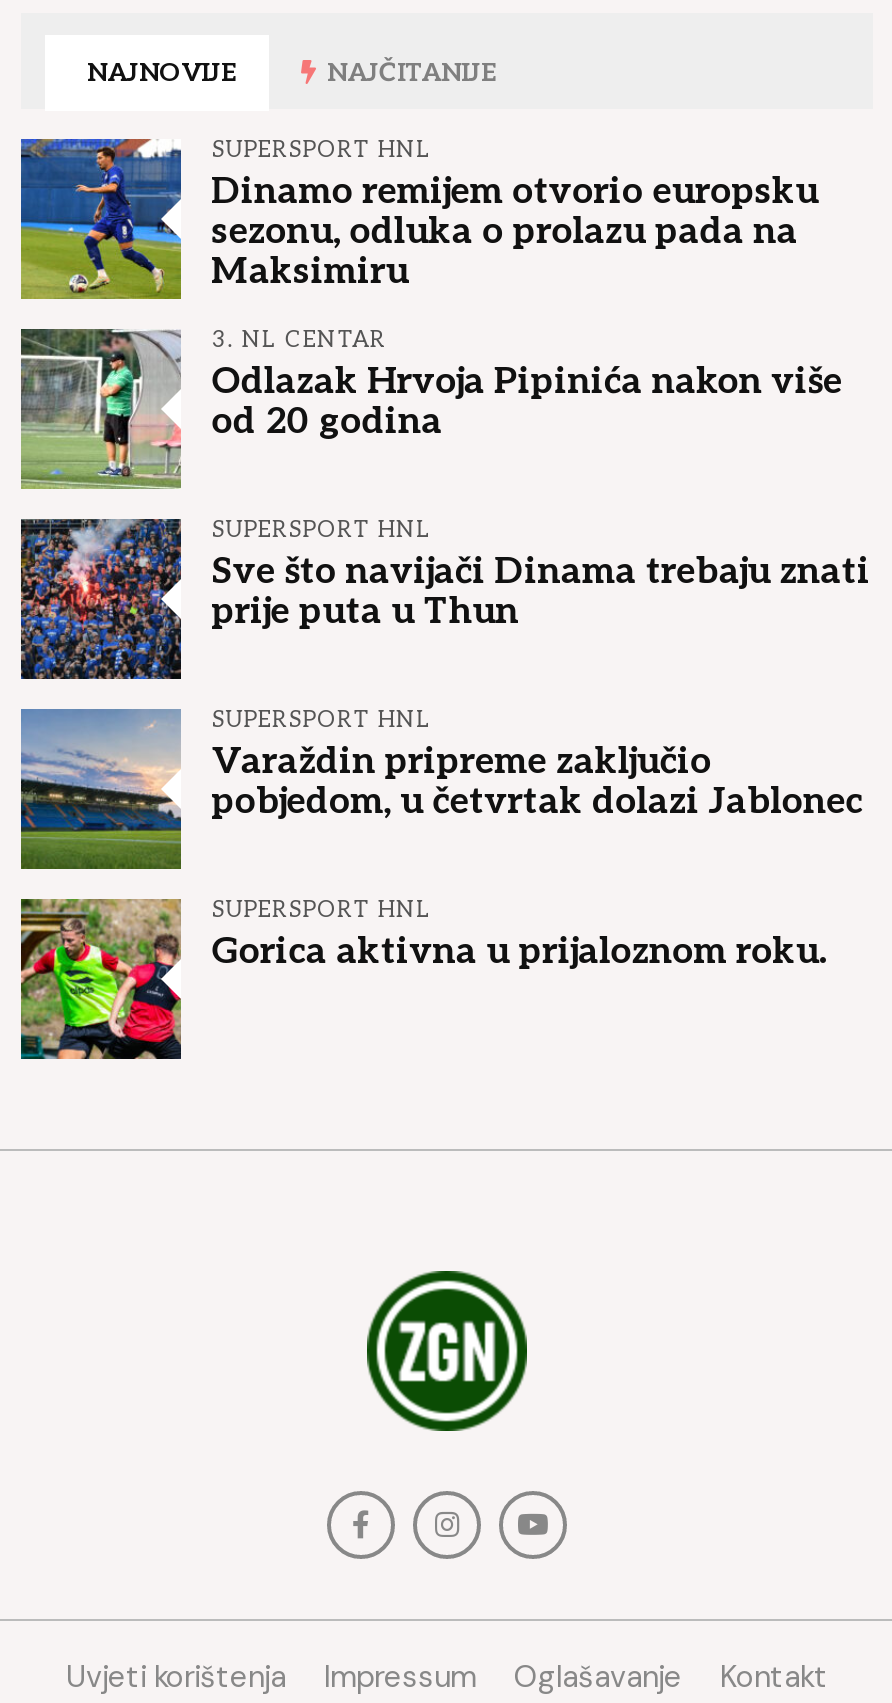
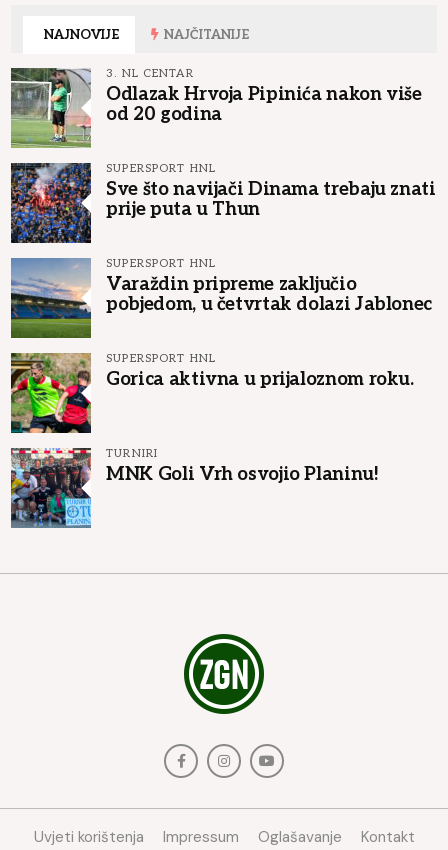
- [image]
- SUPERSPORT HNL
- Dinamo remijem otvorio europsku
- sezonu, odluka o prolazu pada na
- Maksimiru

moved up: [image] | 3. NL CENTAR | Odlazak Hrvoja Pipinića nakon više | ... | SUPERSPORT HNL | Gorica aktivna u prijaloznom roku.

moved up: [image]

+ [image]
+ TURNIRI
+ MNK Goli Vrh osvojio Planinu!
